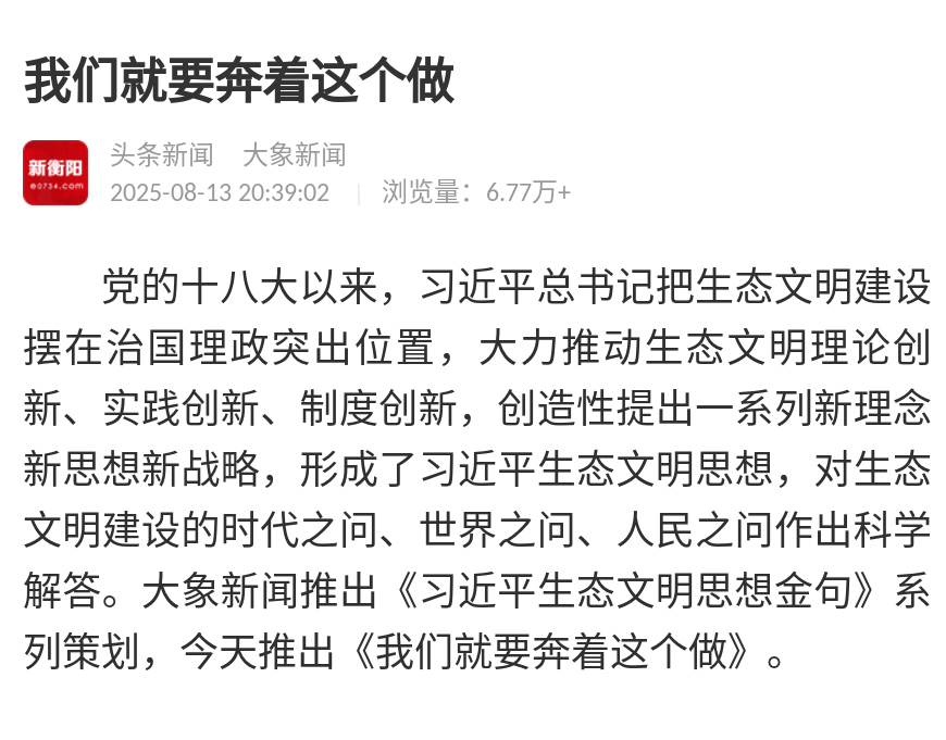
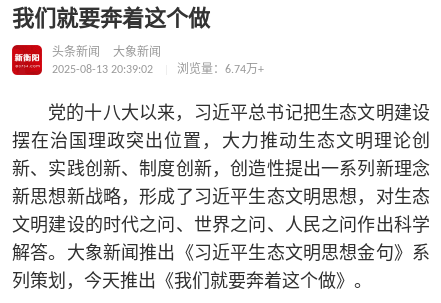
- 2025-08-13 20:39:02 浏览量：6.77万+
+ 2025-08-13 20:39:02 浏览量：6.74万+
